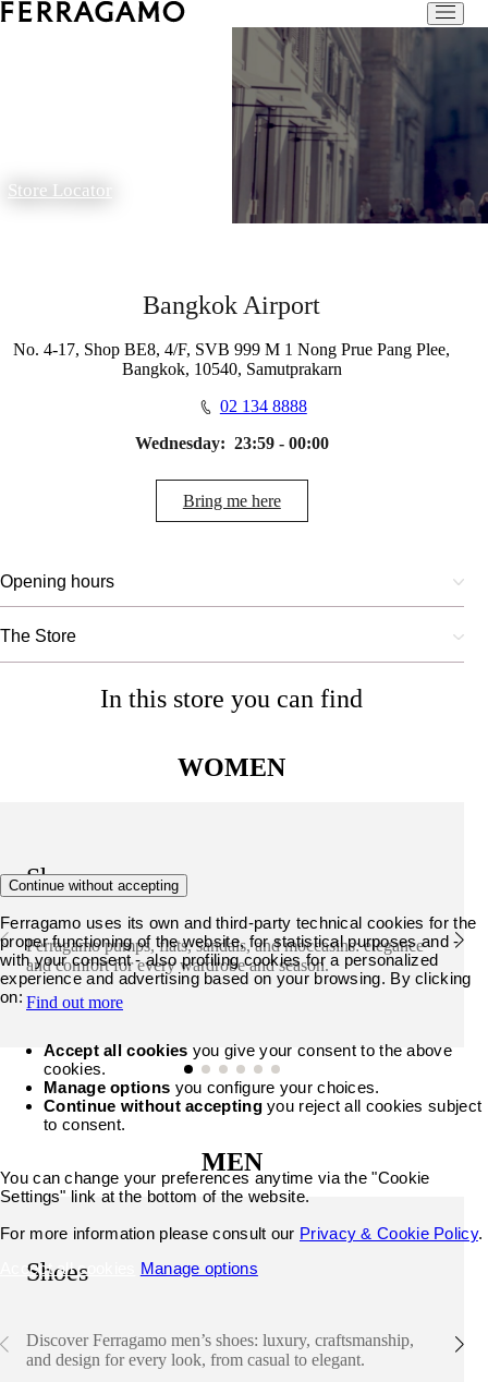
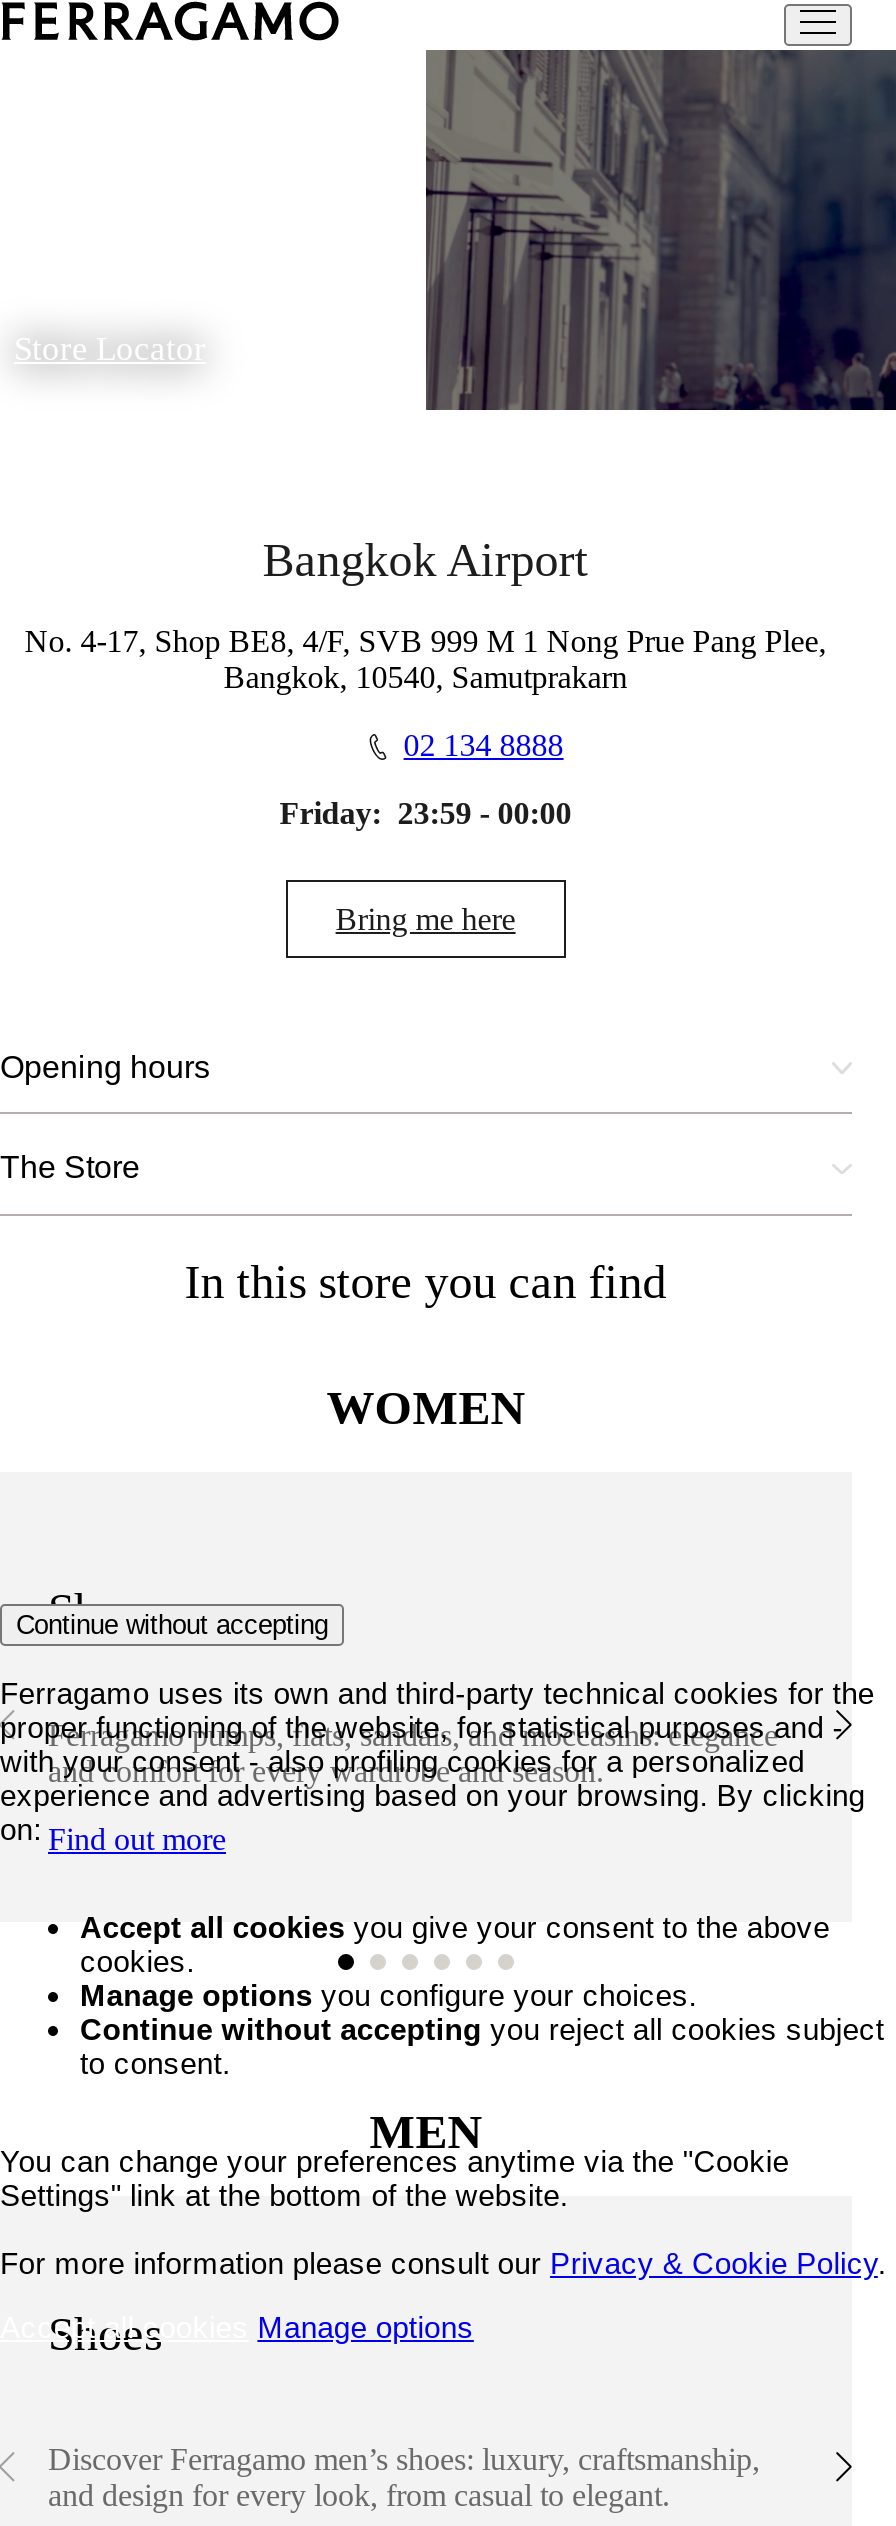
- Wednesday: 23:59 - 00:00
+ Friday: 23:59 - 00:00
